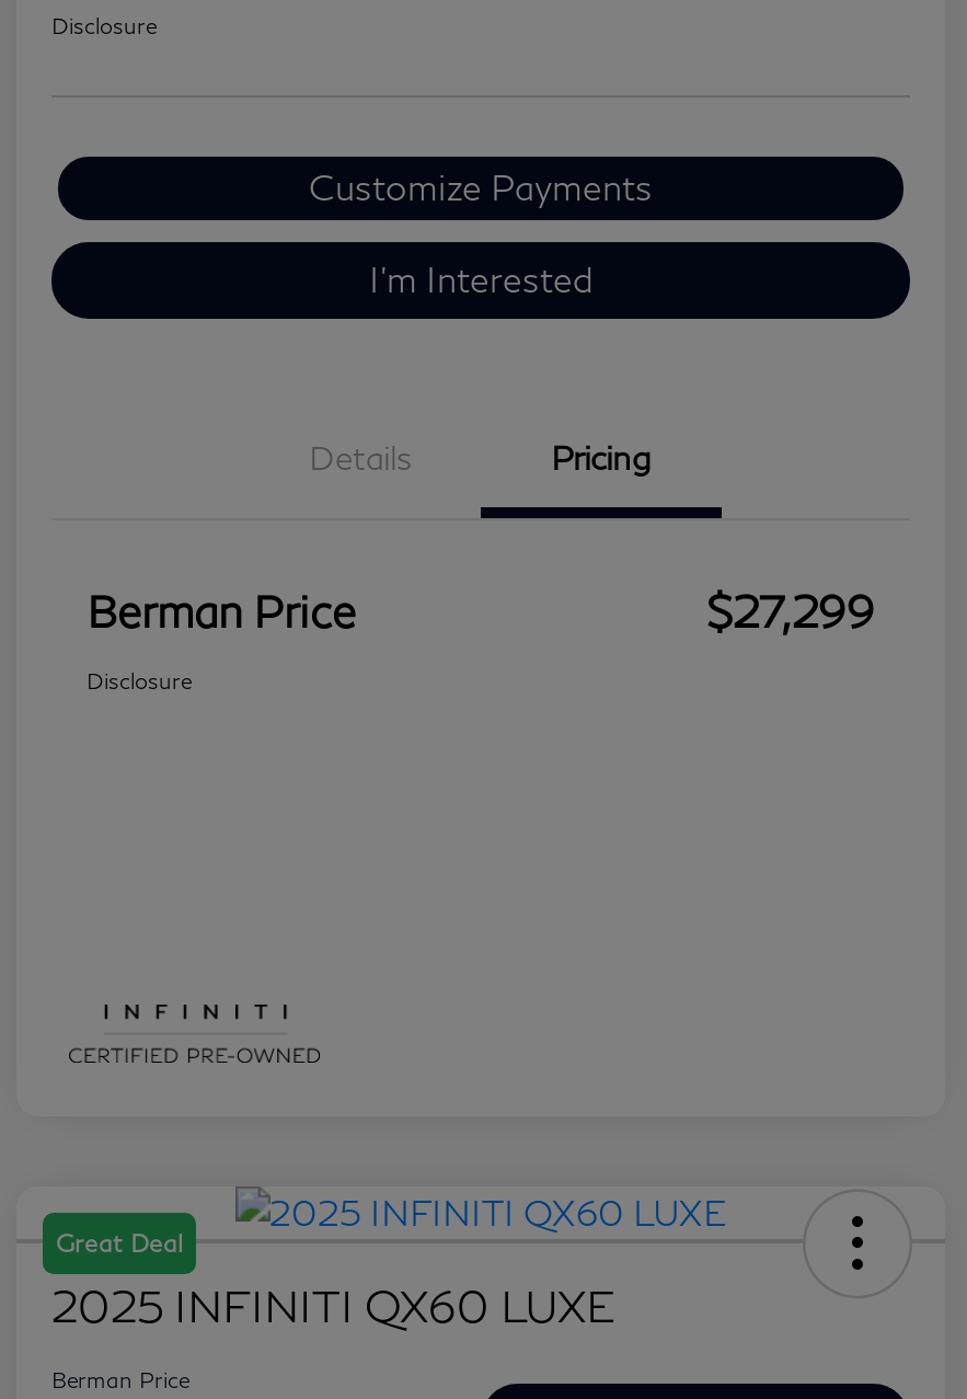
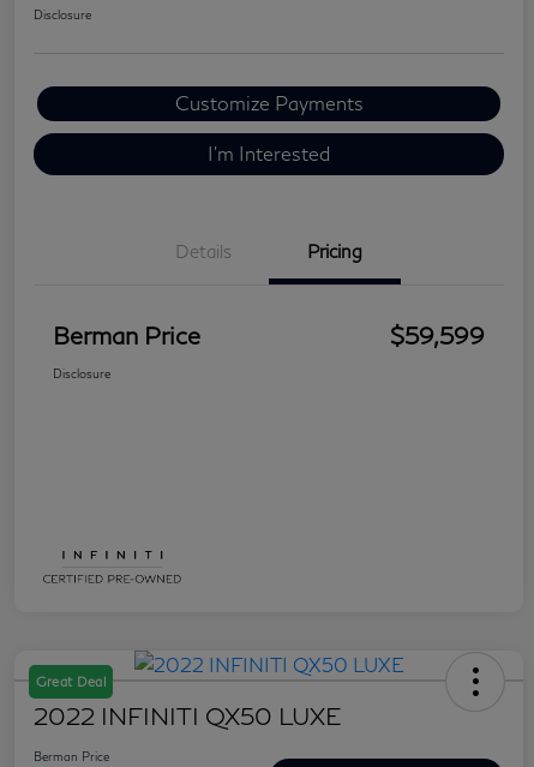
- $27,299
+ $59,599

- 2025 INFINITI QX60 LUXE
+ 2022 INFINITI QX50 LUXE
